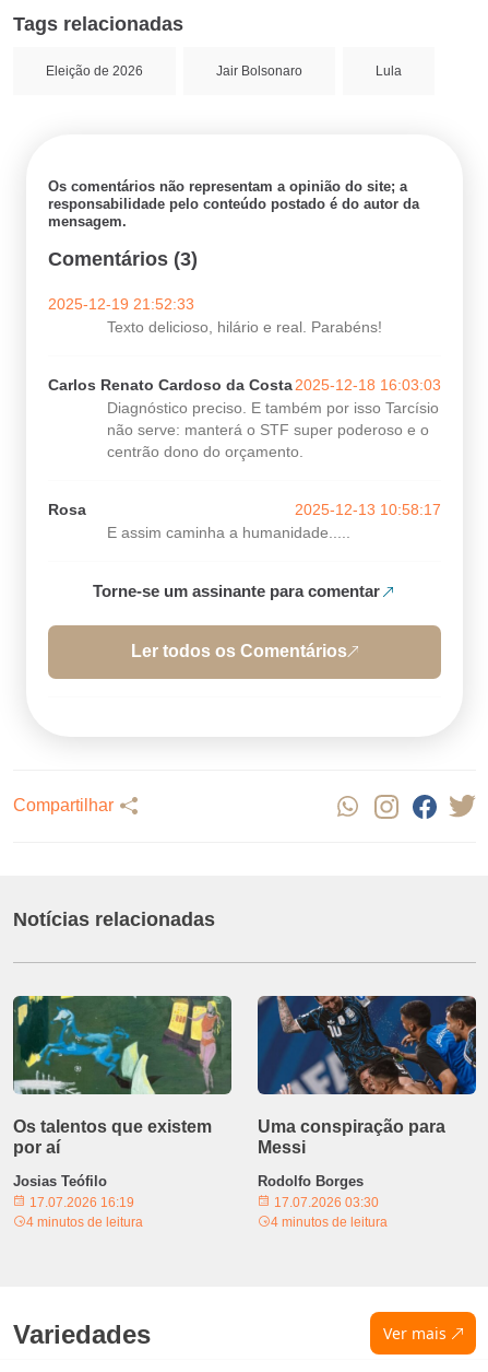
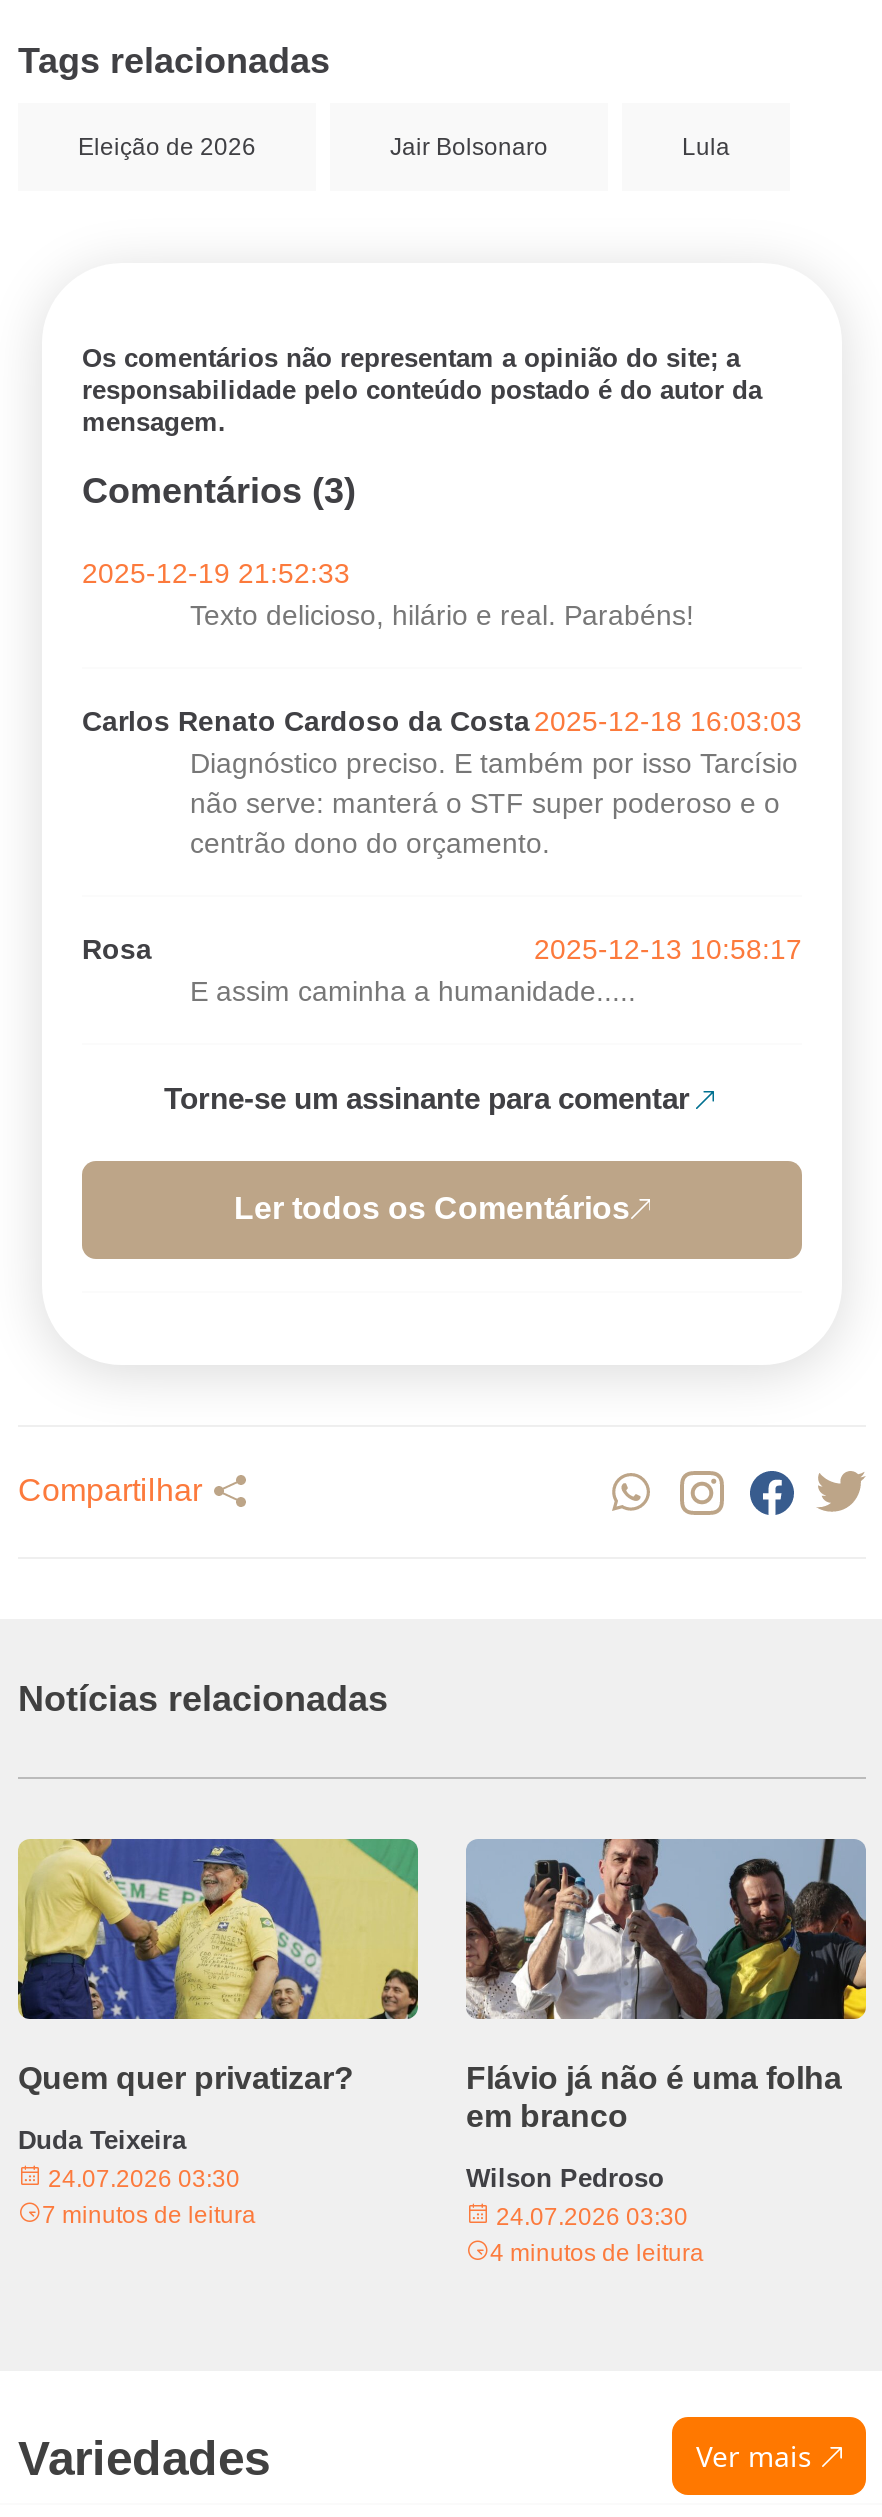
- [image]
- Os talentos que existem
- por aí
+ [image]
+ Quem quer privatizar?

- [image]
- Uma conspiração para
- Messi
+ [image]
+ Flávio já não é uma folha
+ em branco

- Josias Teófilo
- 17.07.2026 16:19
- 4 minutos de leitura
+ Duda Teixeira
+ 24.07.2026 03:30
+ 7 minutos de leitura

- Rodolfo Borges
- 17.07.2026 03:30
+ Wilson Pedroso
+ 24.07.2026 03:30
